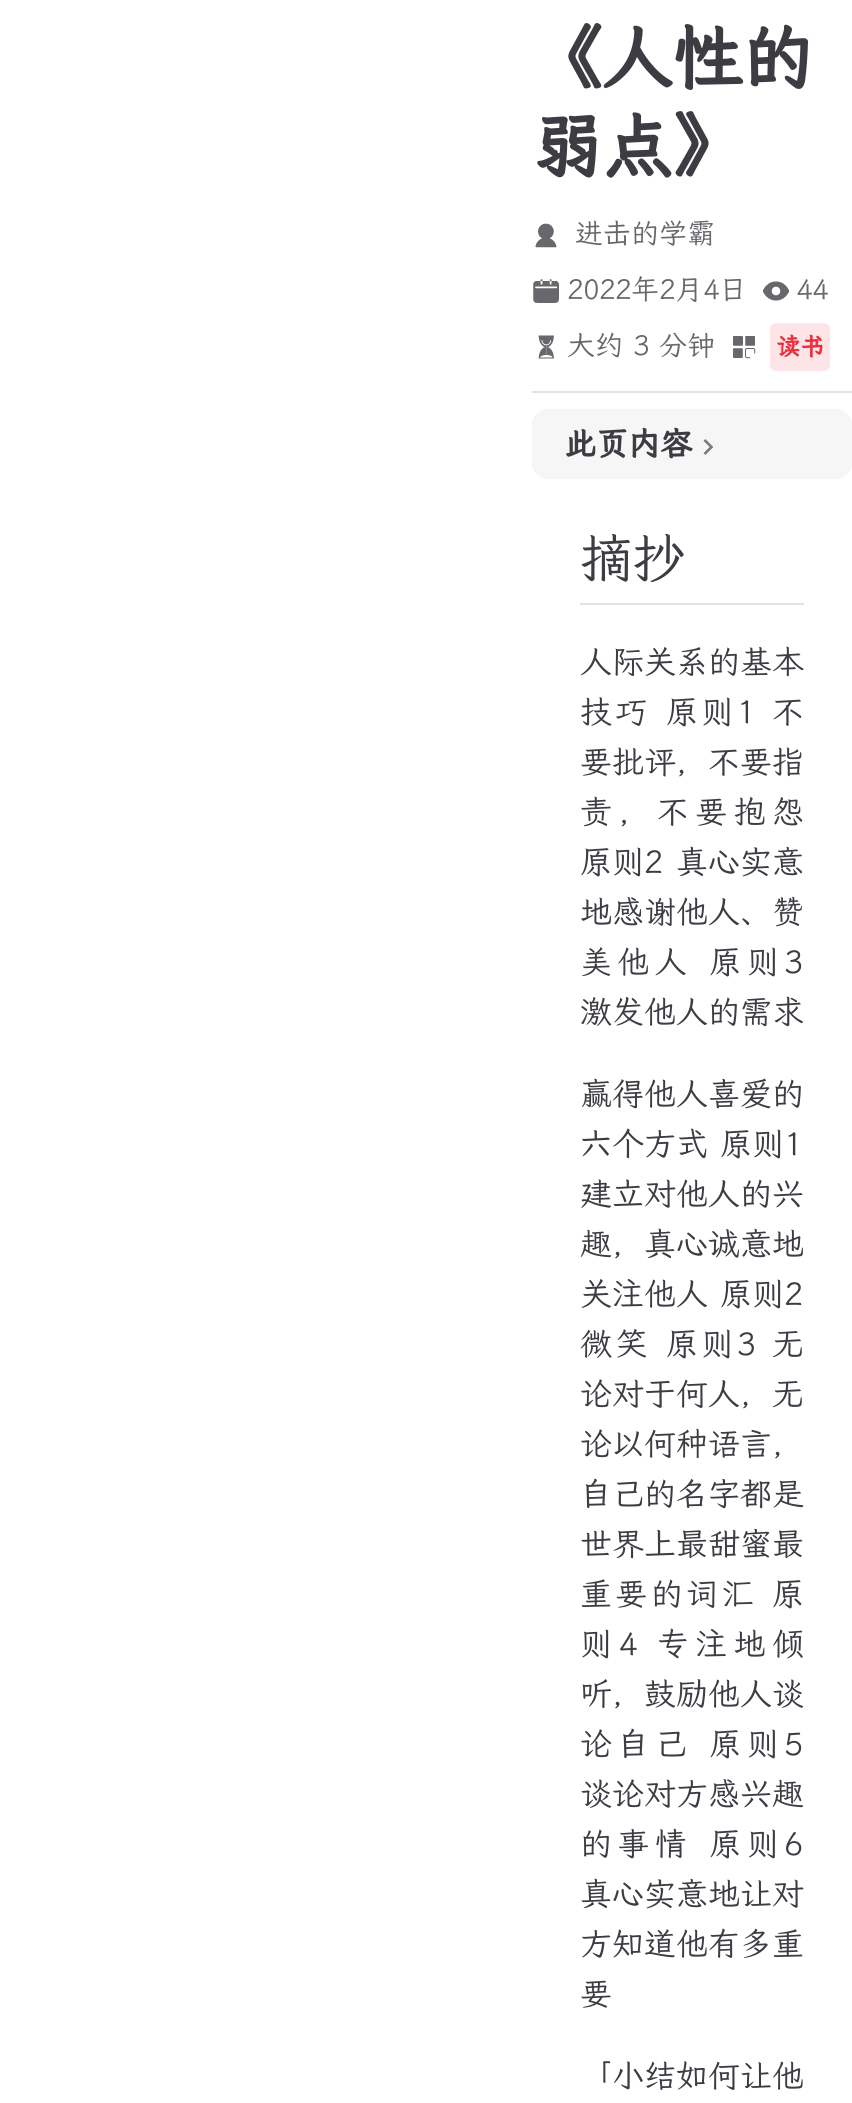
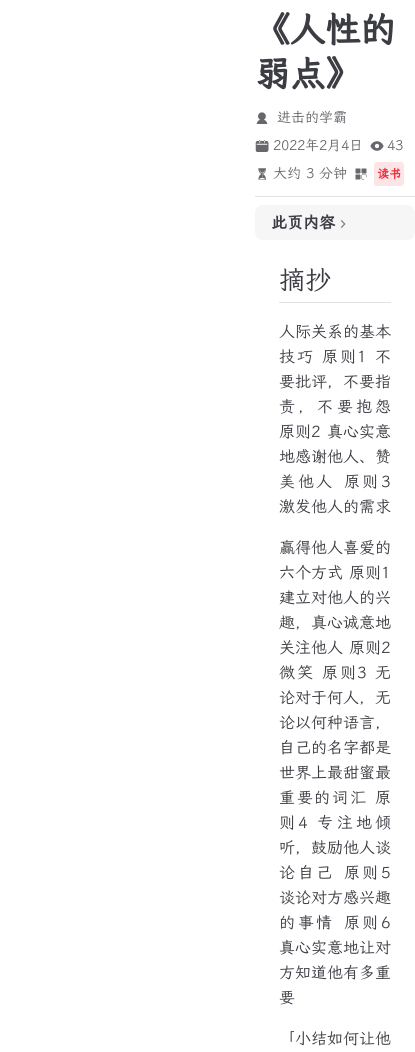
- 2022年2月4日 44
+ 2022年2月4日 43
